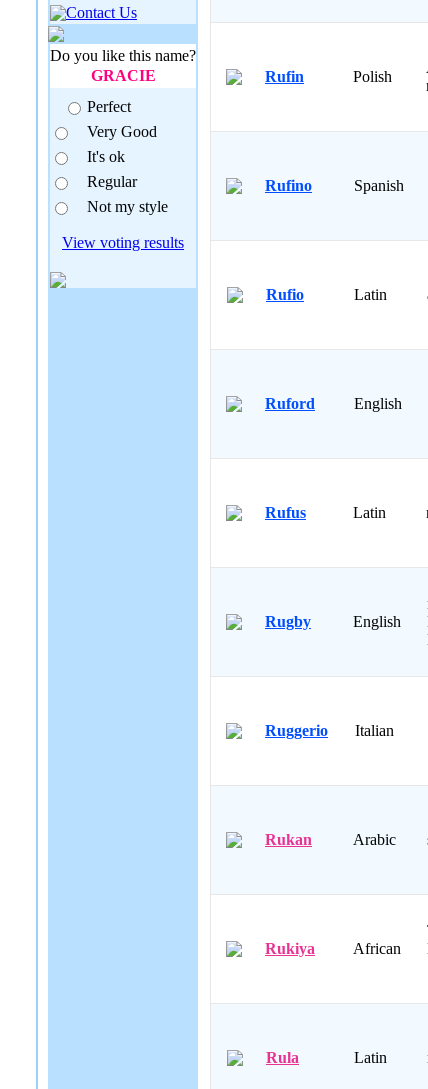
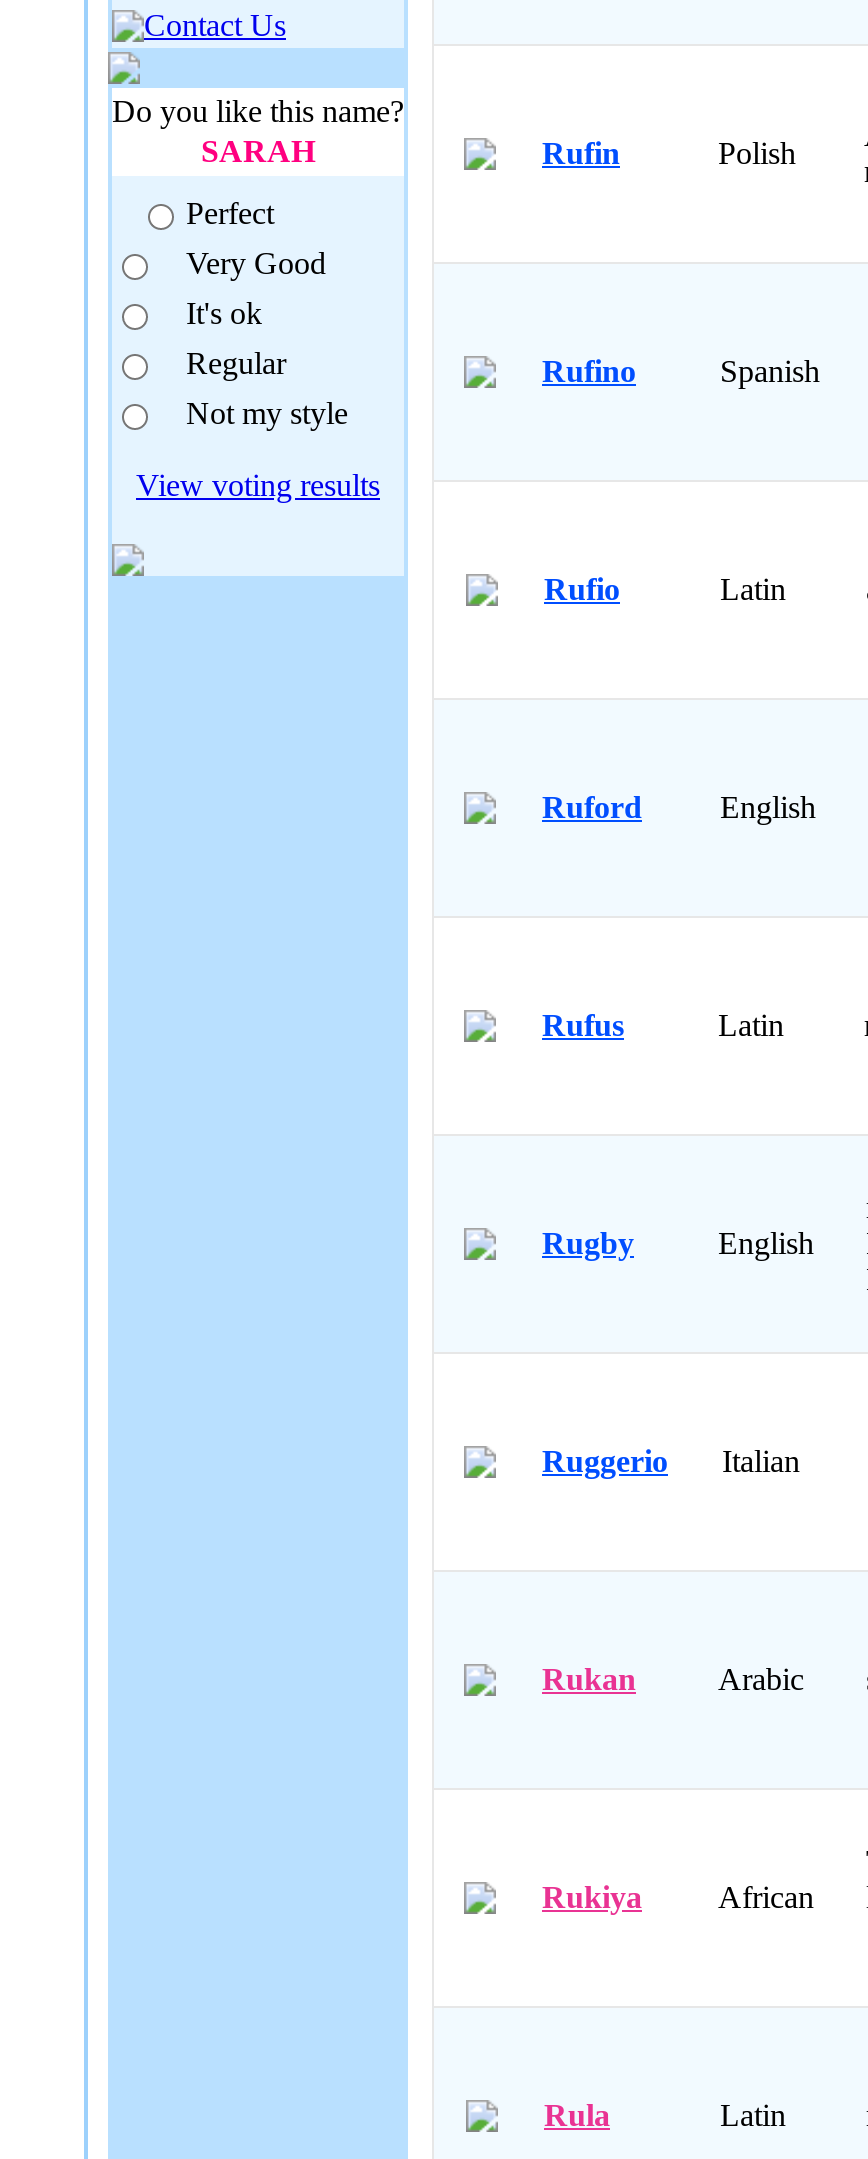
- GRACIE
+ SARAH
